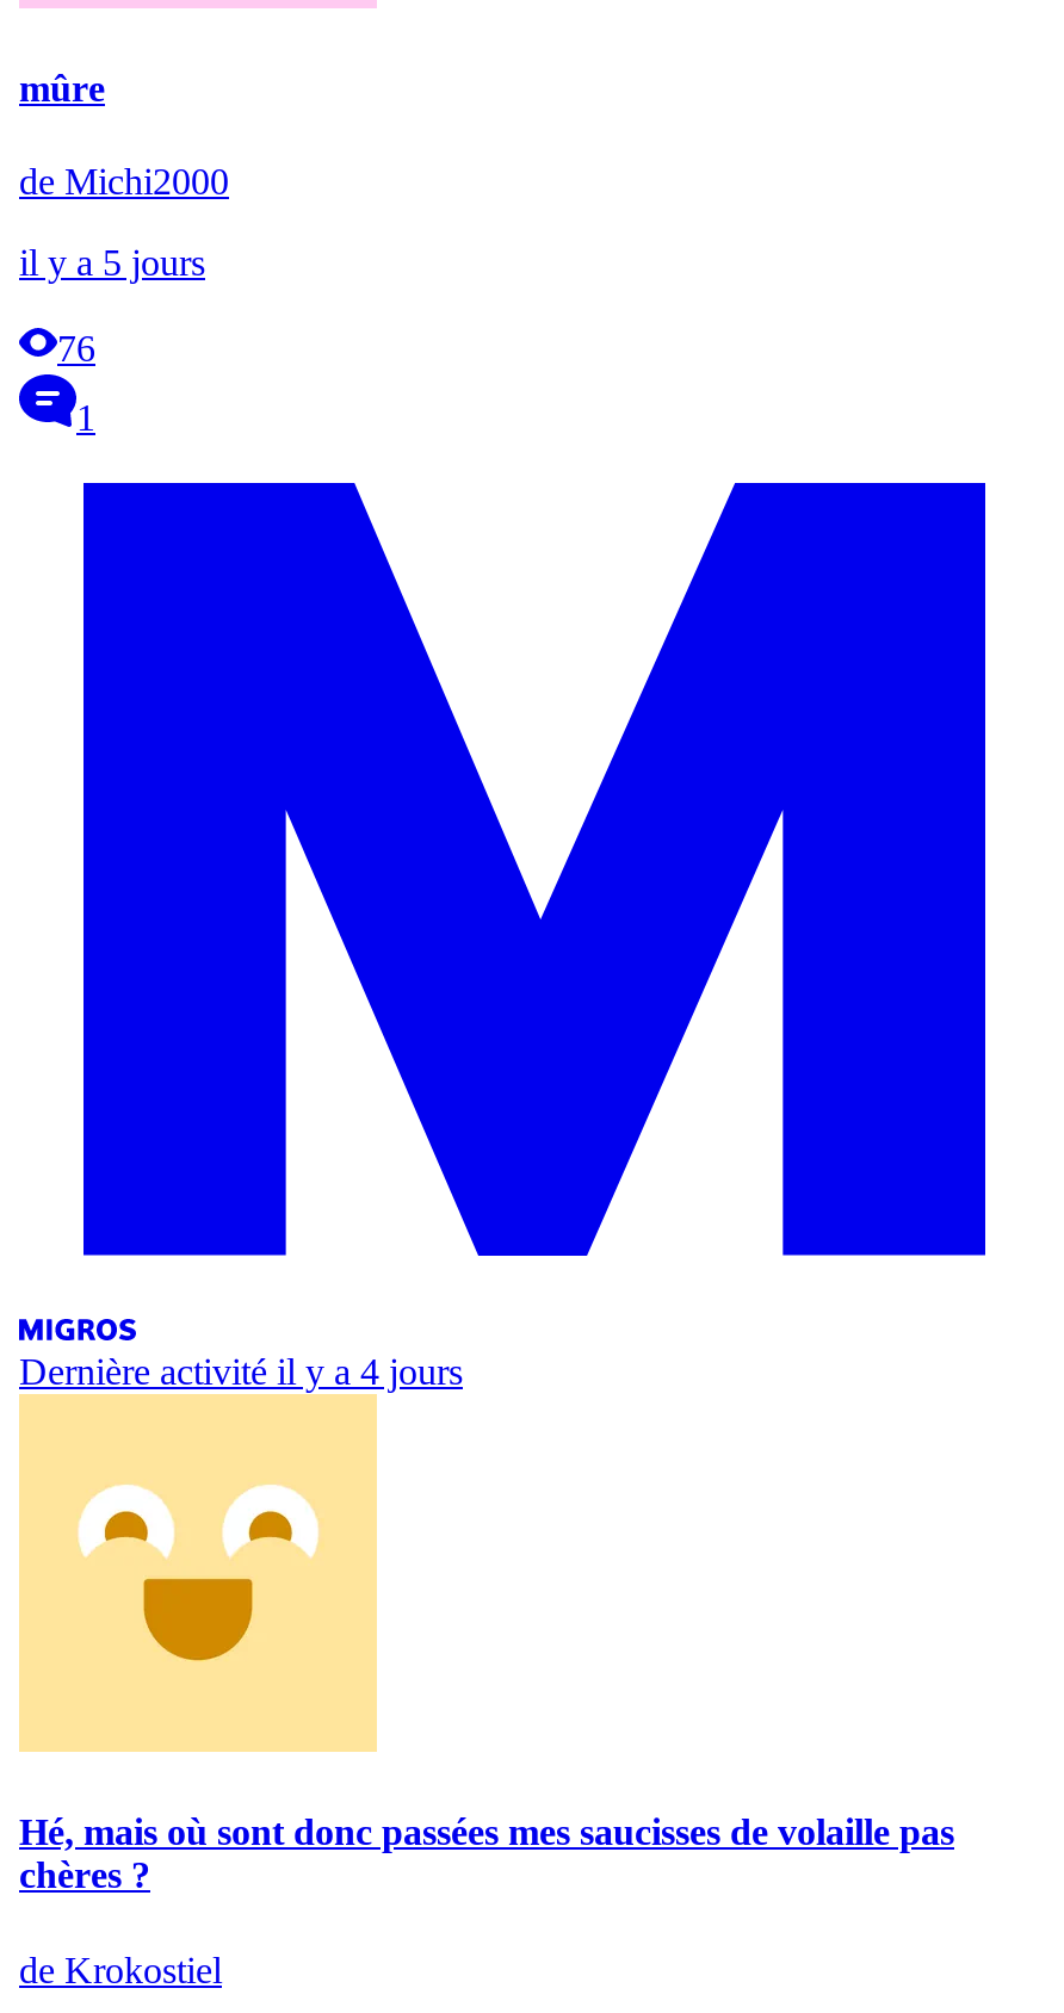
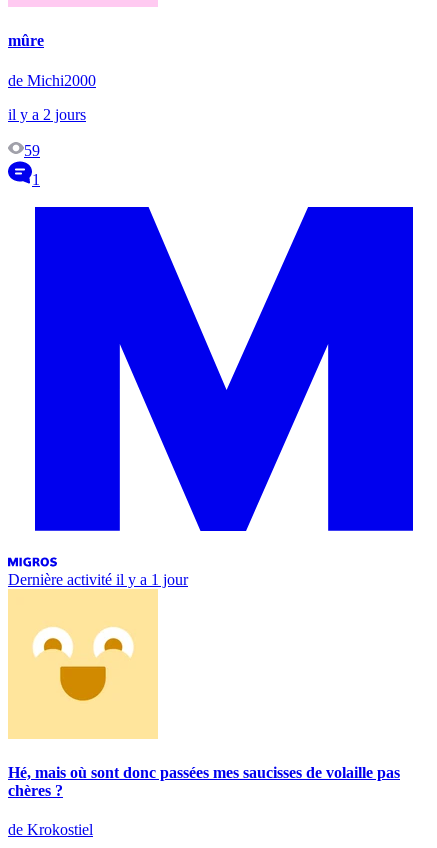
- il y a 5 jours
+ il y a 2 jours

- 76
+ 59

- Dernière activité il y a 4 jours
+ Dernière activité il y a 1 jour
